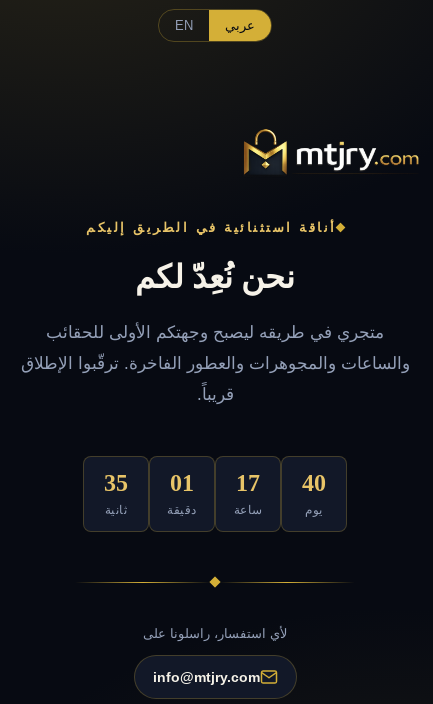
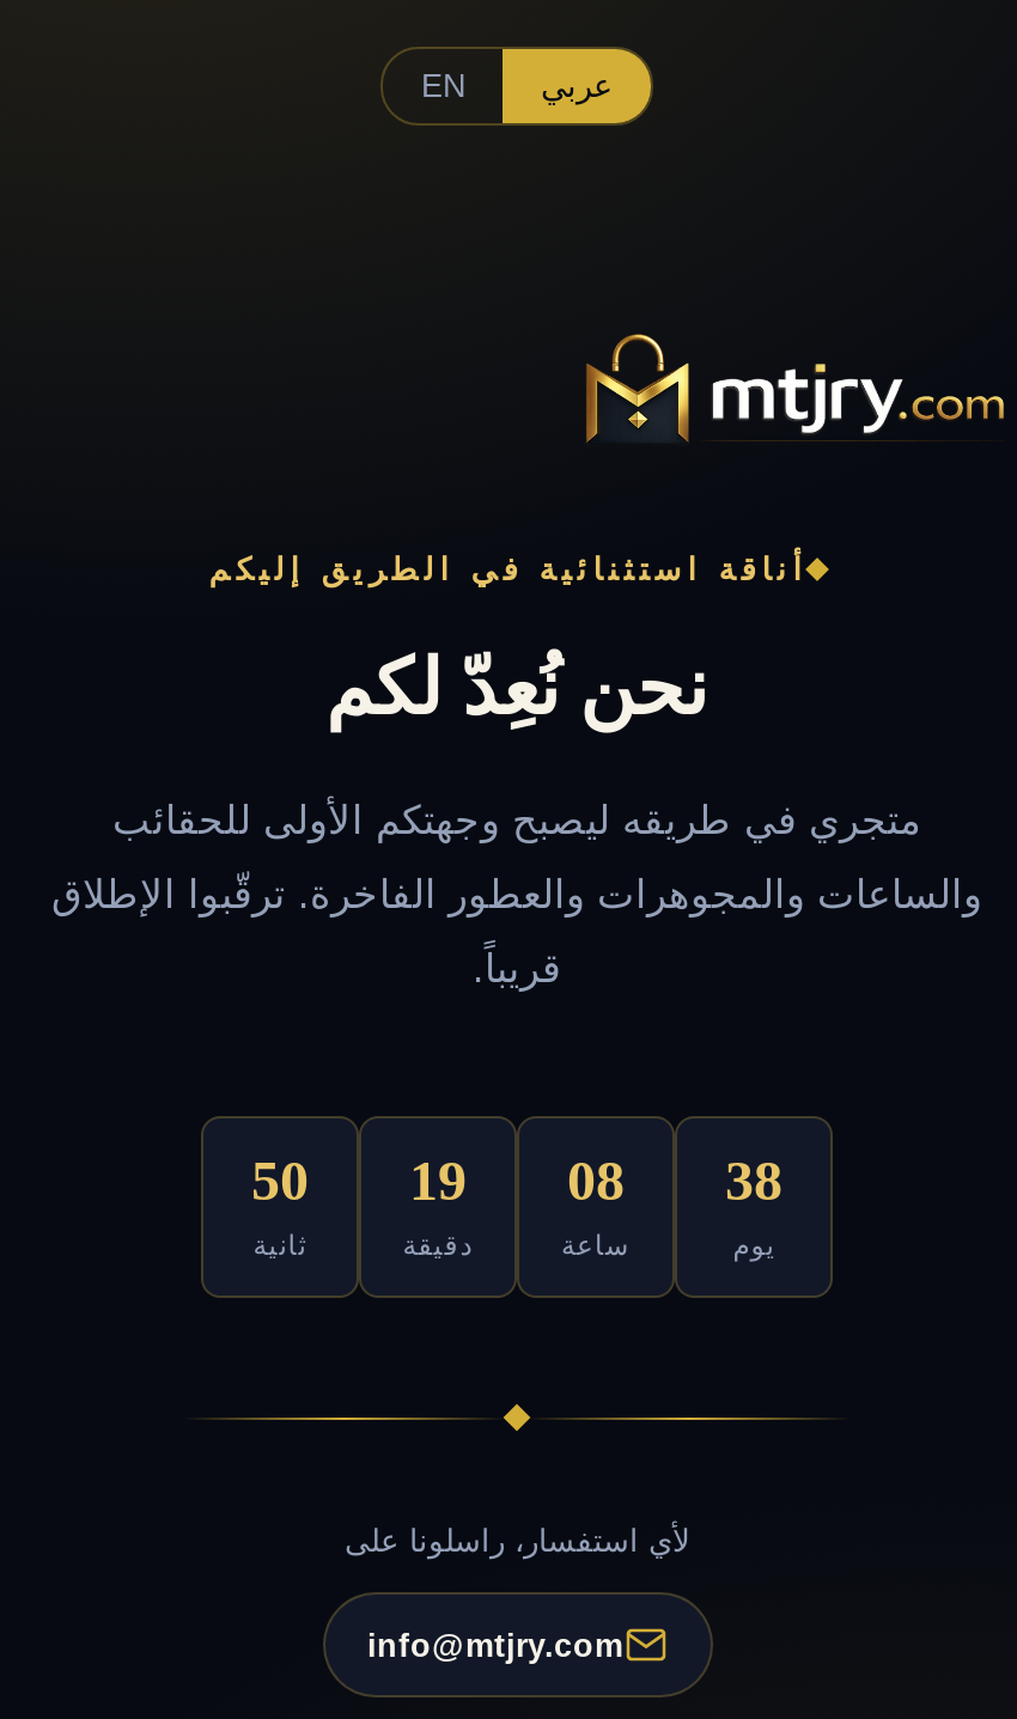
- 35
+ 50

- 01
+ 19

- 17
+ 08

- 40
+ 38
